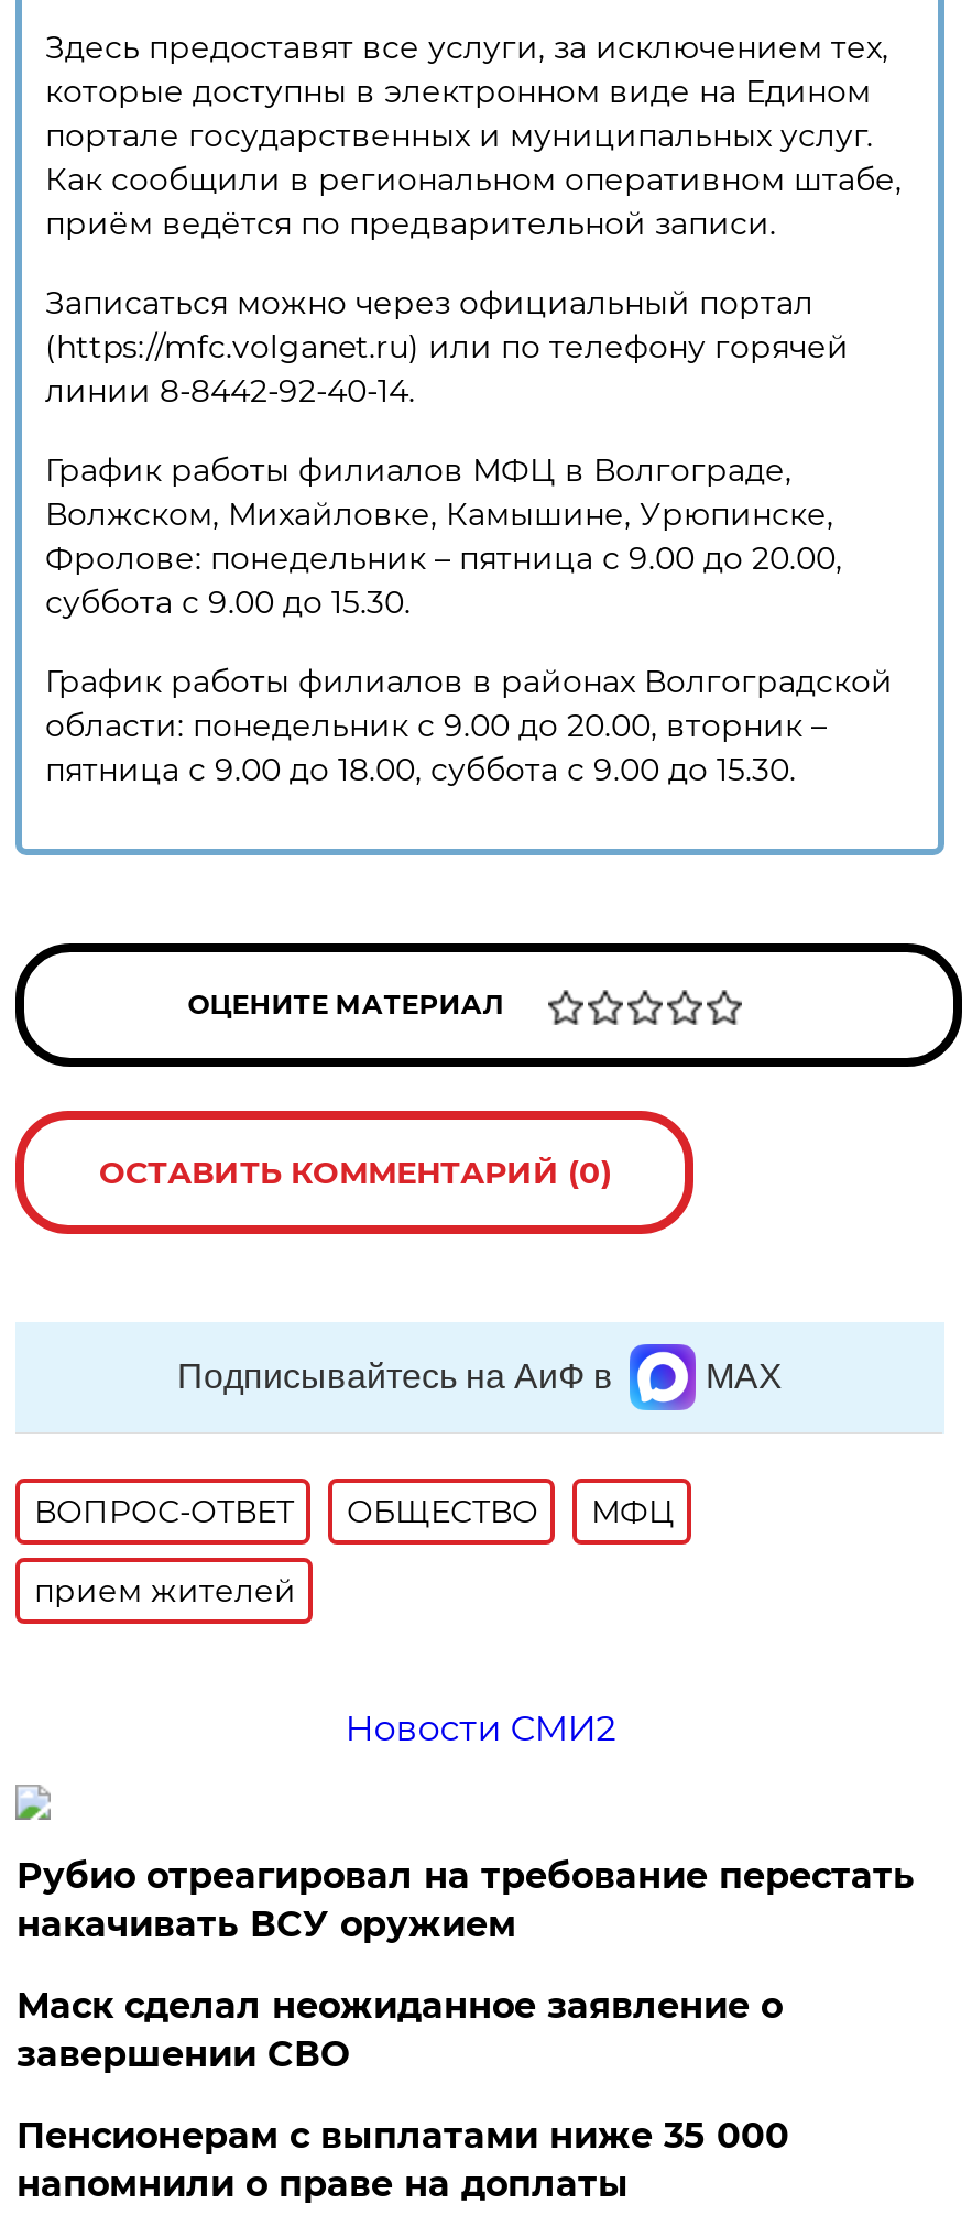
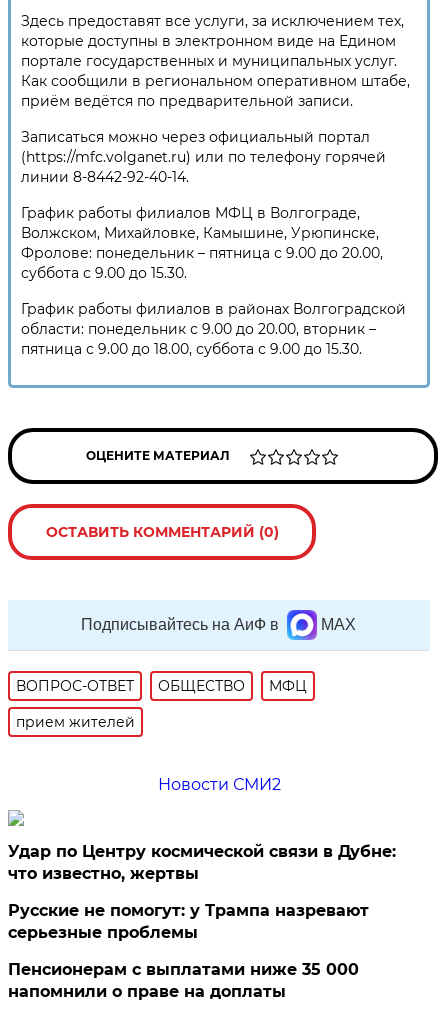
- Рубио отреагировал на требование перестать
- накачивать ВСУ оружием
+ Удар по Центру космической связи в Дубне:
+ что известно, жертвы

- Маск сделал неожиданное заявление о
- завершении СВО
+ Русские не помогут: у Трампа назревают
+ серьезные проблемы
